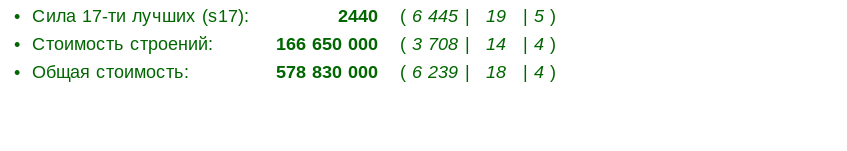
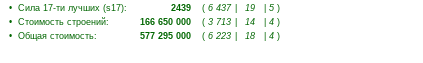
- 2440
+ 2439

- (6 445
+ (6 437

- 166 650 000 (3 708 14 4 )
+ 166 650 000 (3 713 14 4 )

- 578 830 000
+ 577 295 000

- (6 239
+ (6 223
